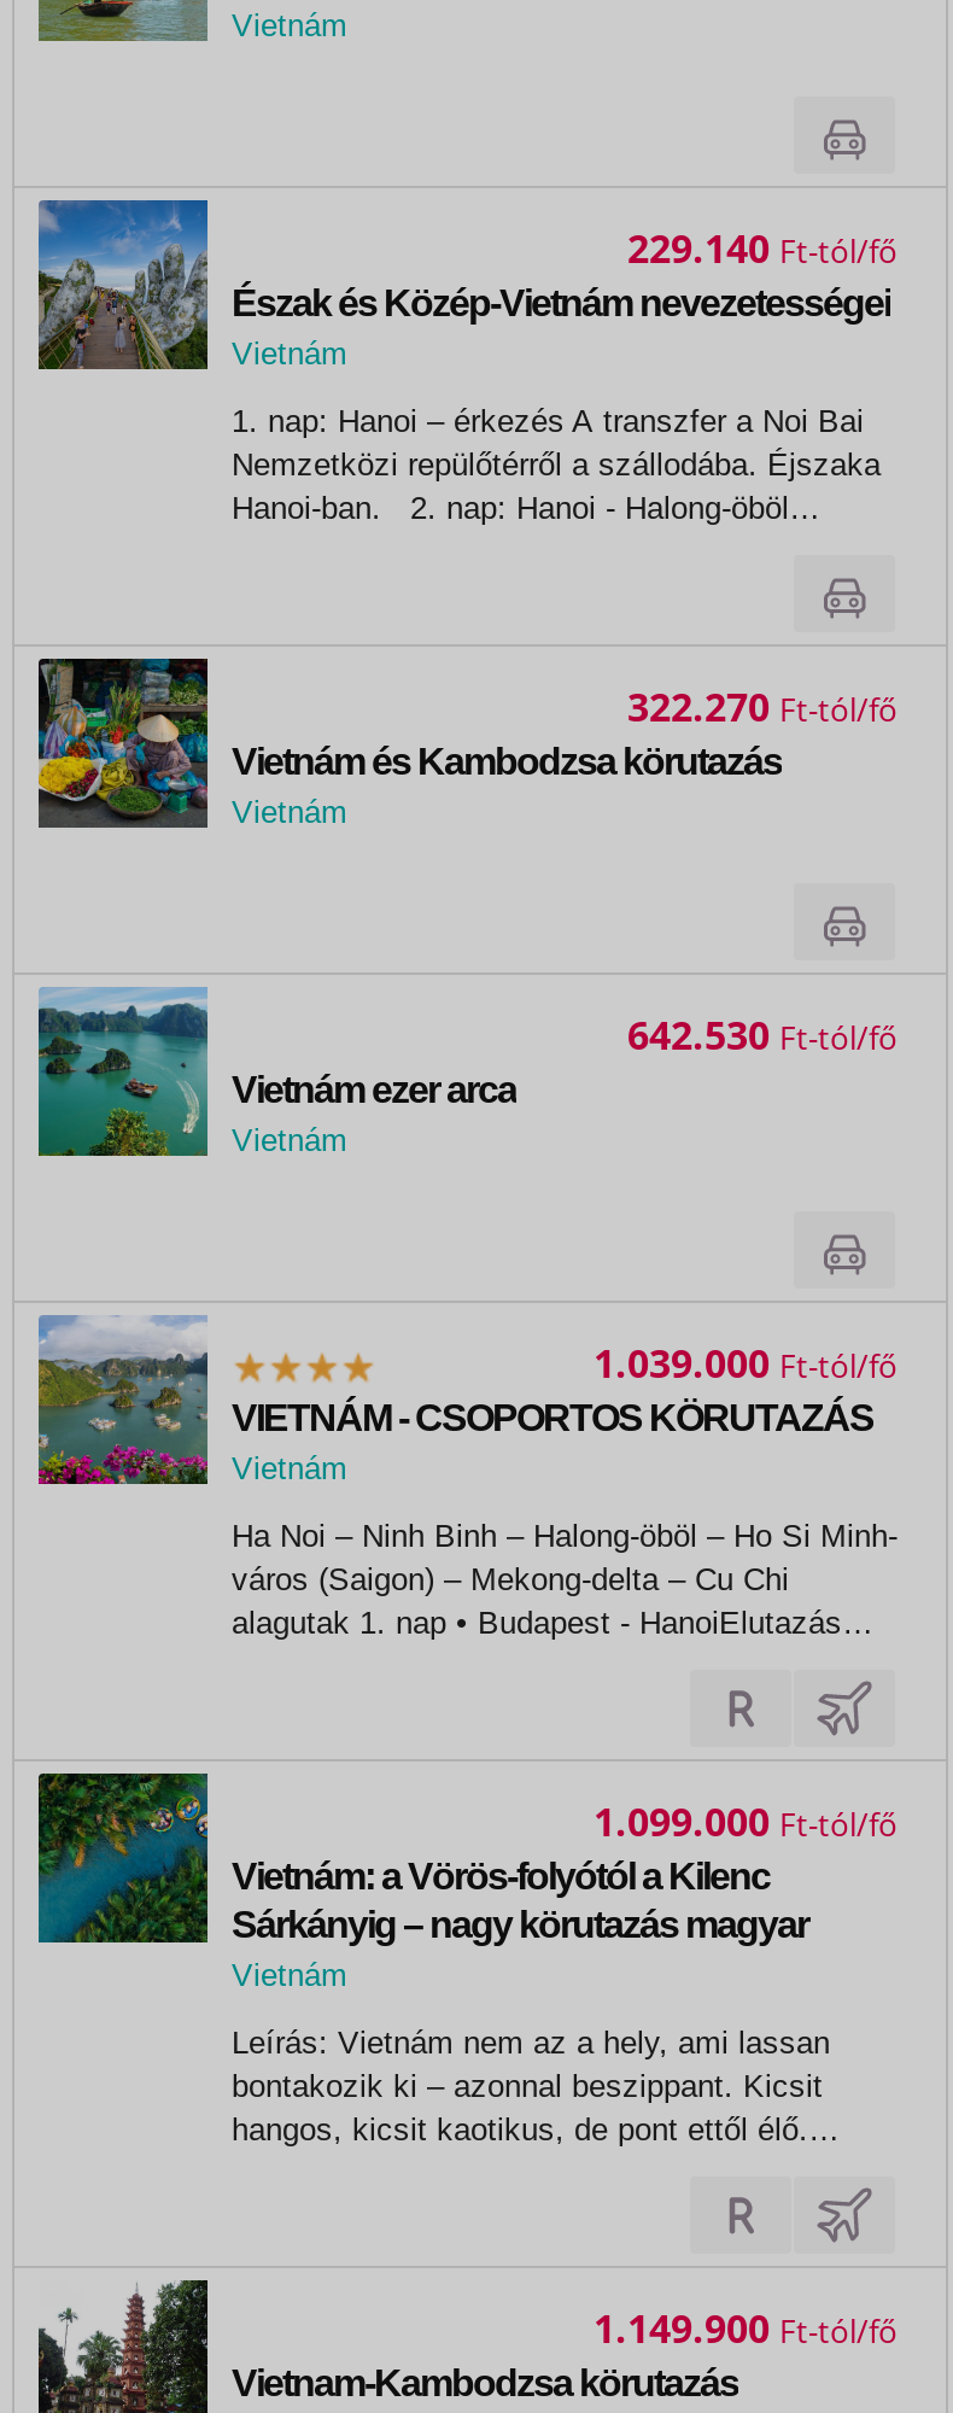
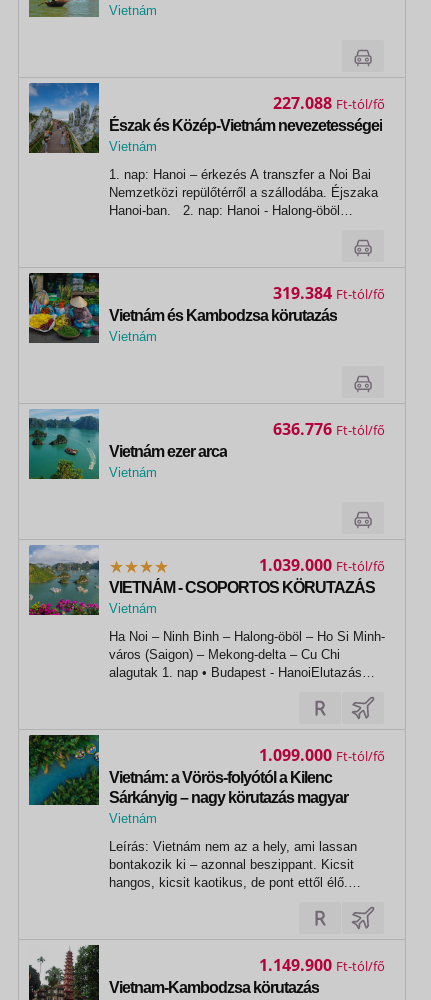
- 229.140 Ft
+ 227.088 Ft

- 322.270 Ft
+ 319.384 Ft

- 642.530 Ft
+ 636.776 Ft
